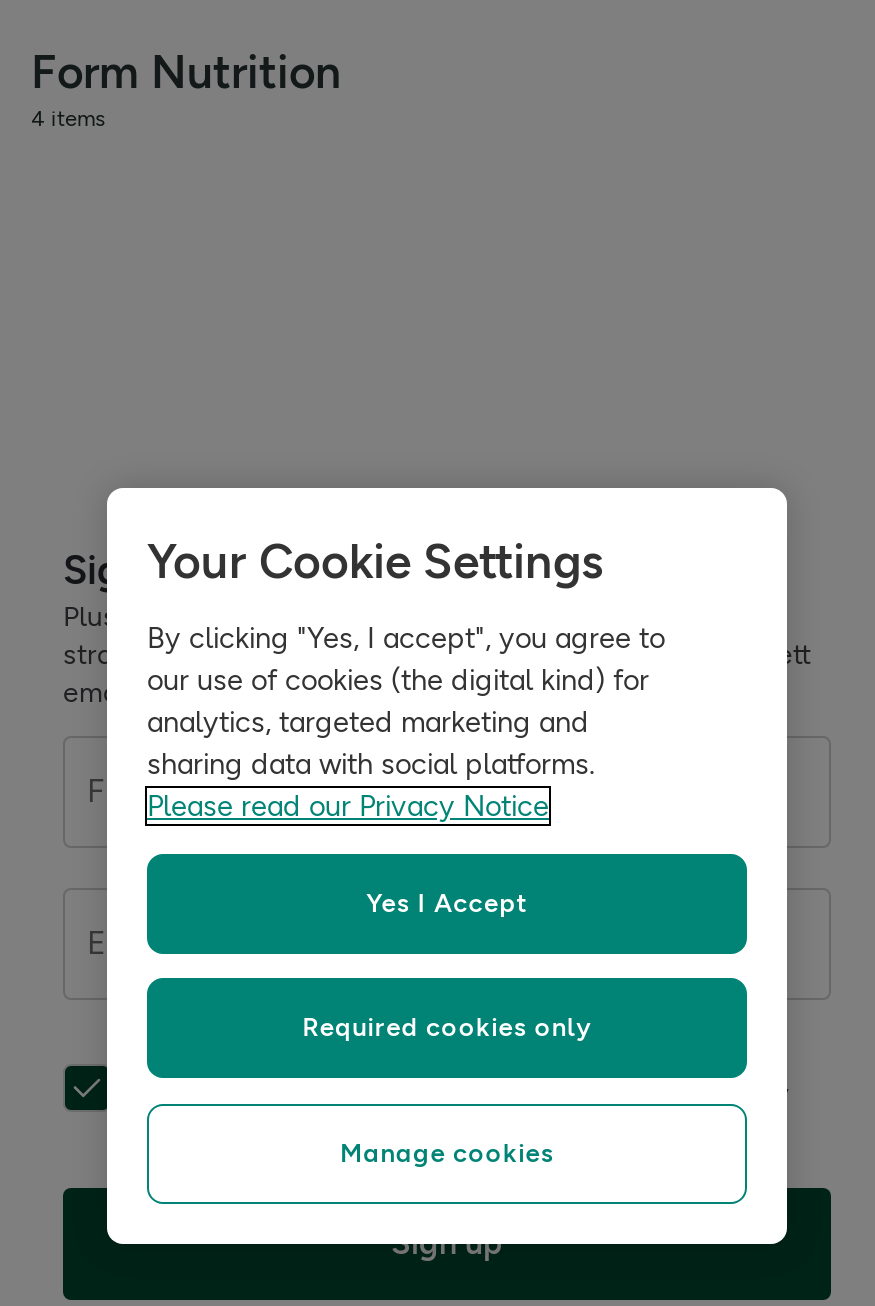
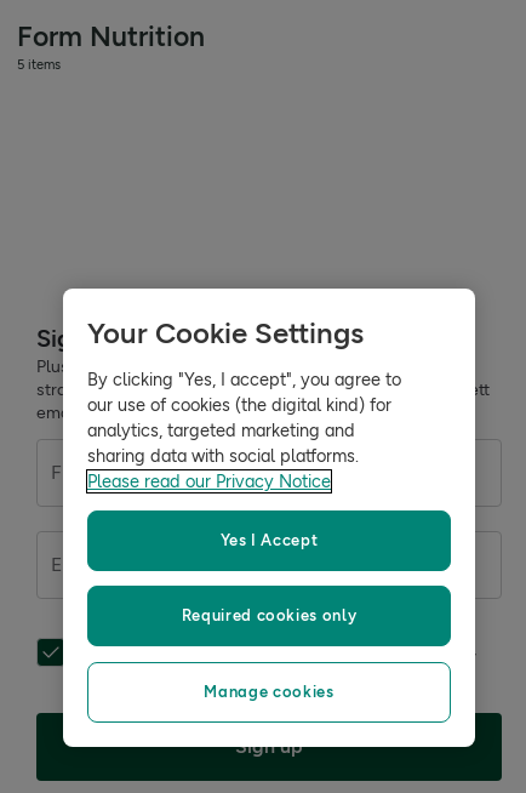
- 4 items
+ 5 items
